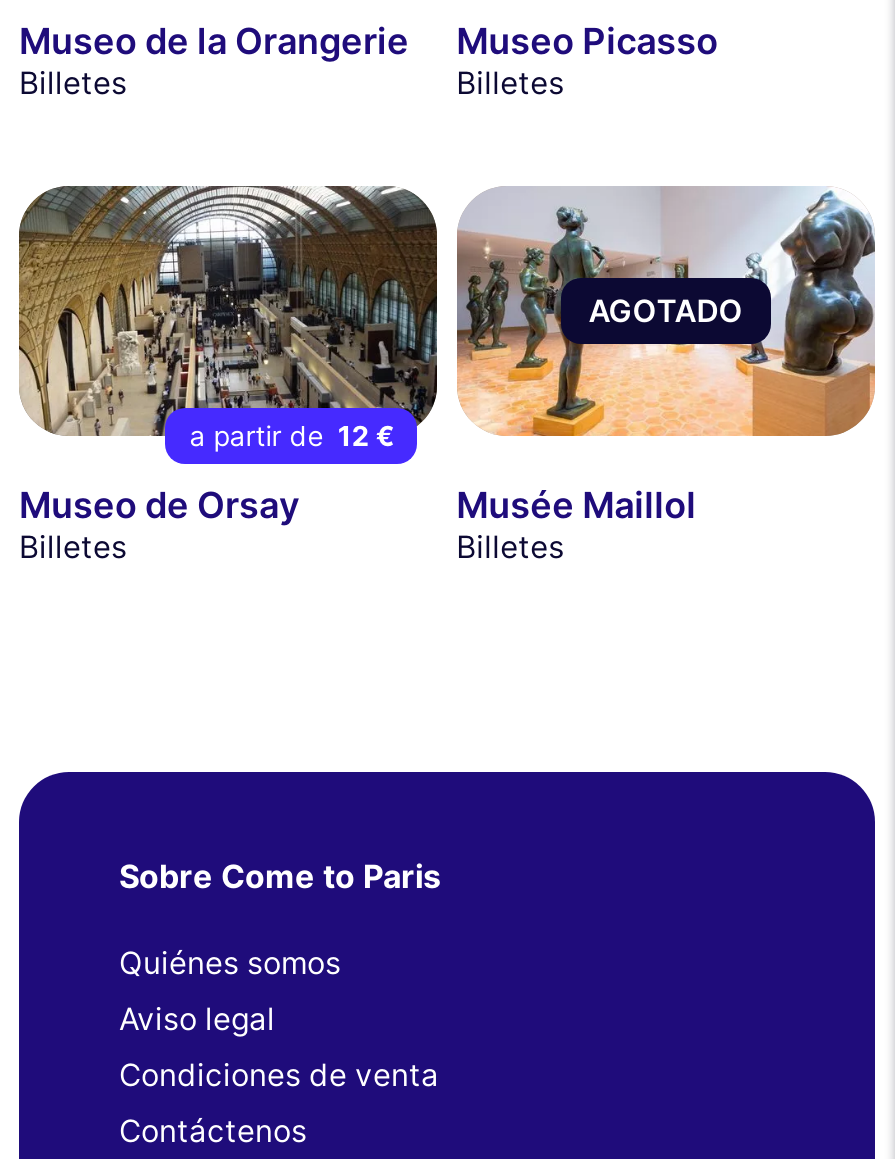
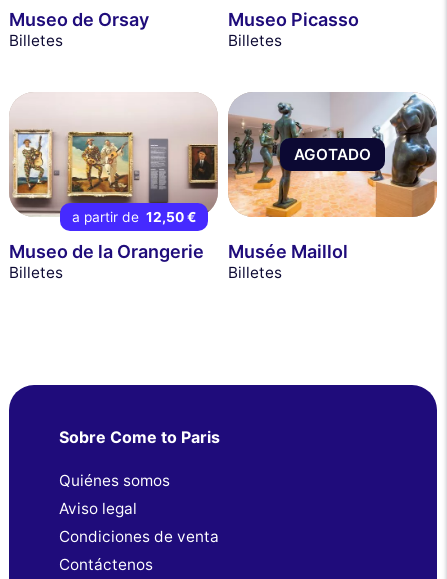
moved down: Museo de la Orangerie

- [image]
- a partir de 12 €
+ [image]
+ a partir de 12,50 €

moved up: Museo de Orsay
